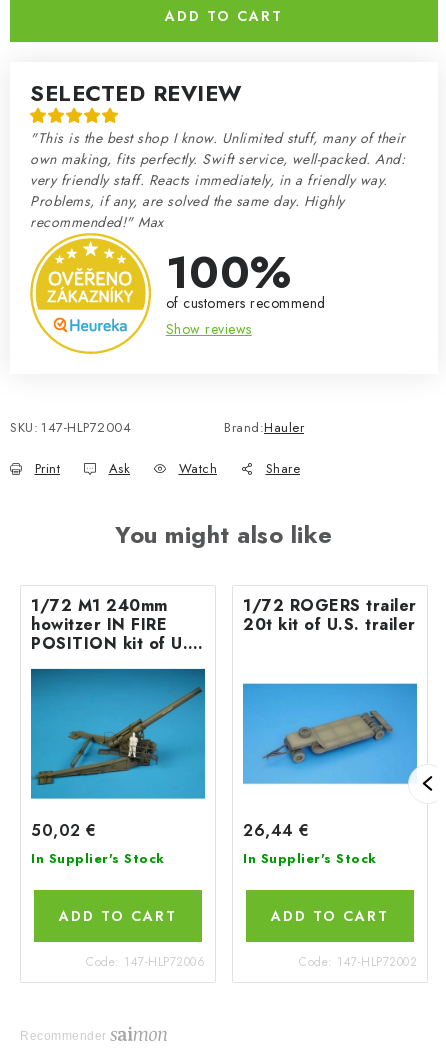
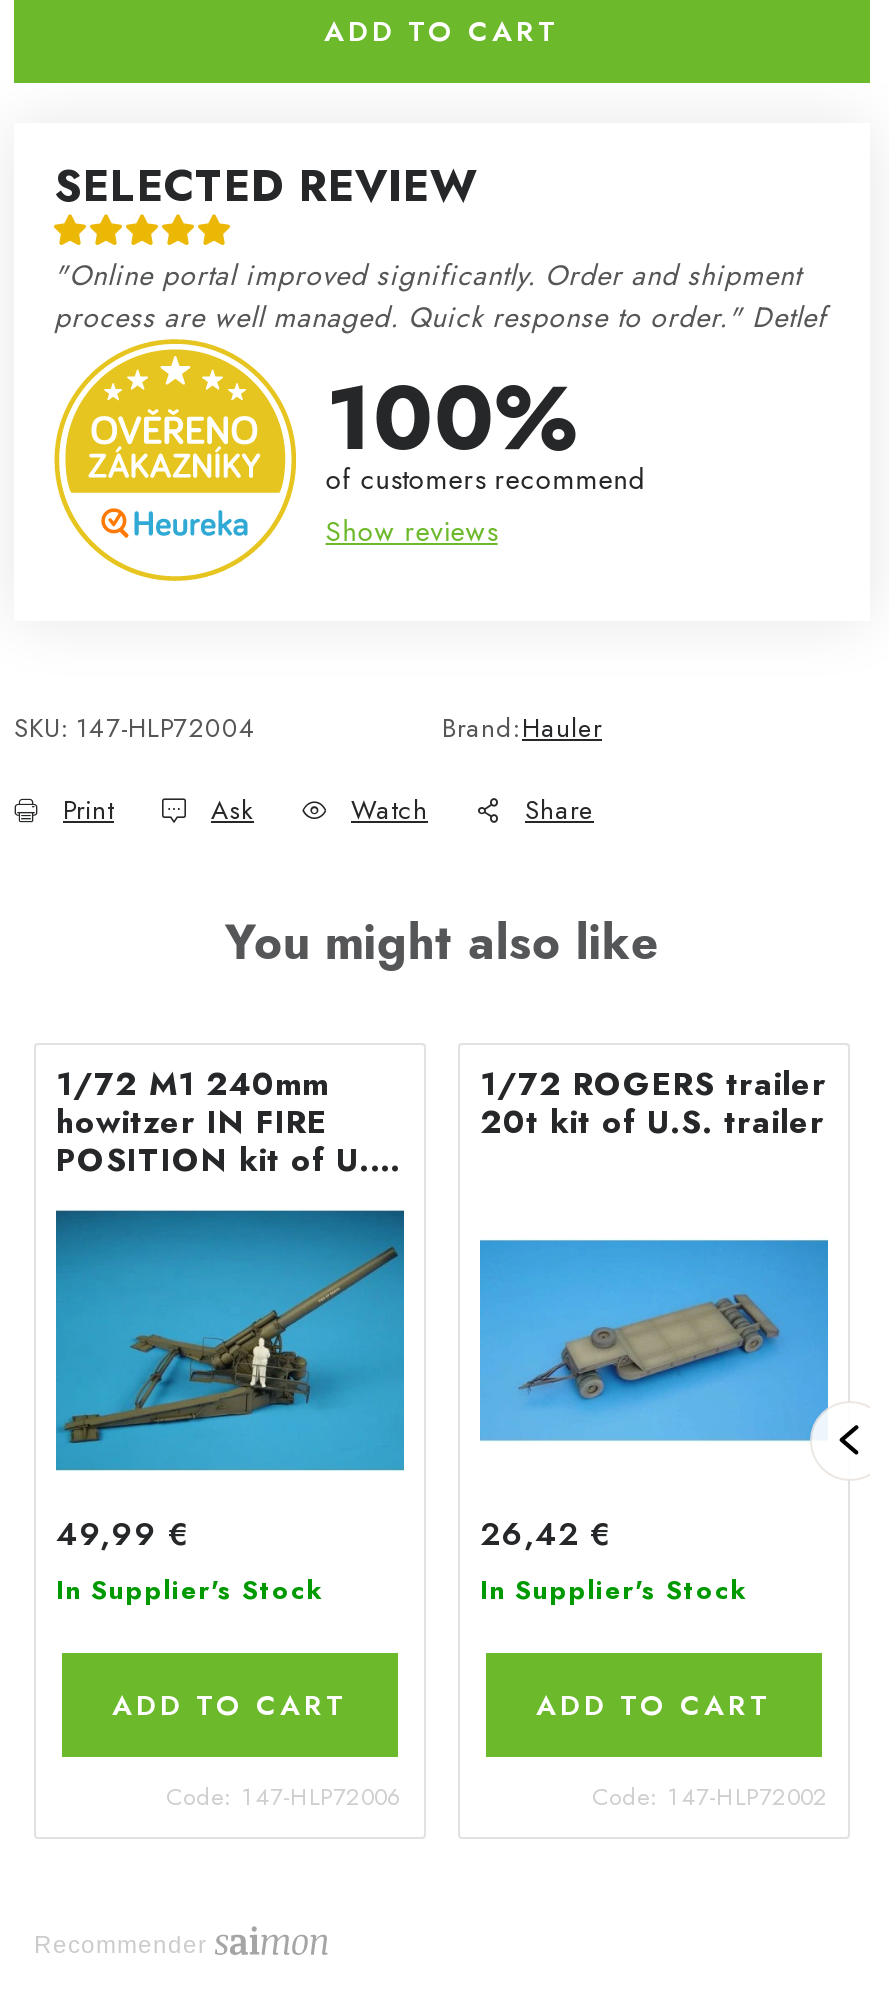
- "This is the best shop I know. Unlimited stuff, many of their
- own making, fits perfectly. Swift service, well-packed. And:
- very friendly staff. Reacts immediately, in a friendly way.
- Problems, if any, are solved the same day. Highly
- recommended!" Max
+ "Online portal improved significantly. Order and shipment
+ process are well managed. Quick response to order." Detlef

- 50,02 €
+ 49,99 €

- 26,44 €
+ 26,42 €
